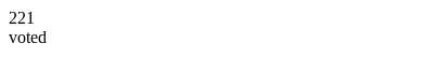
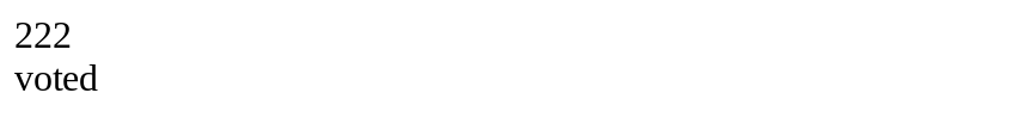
- 221
+ 222
